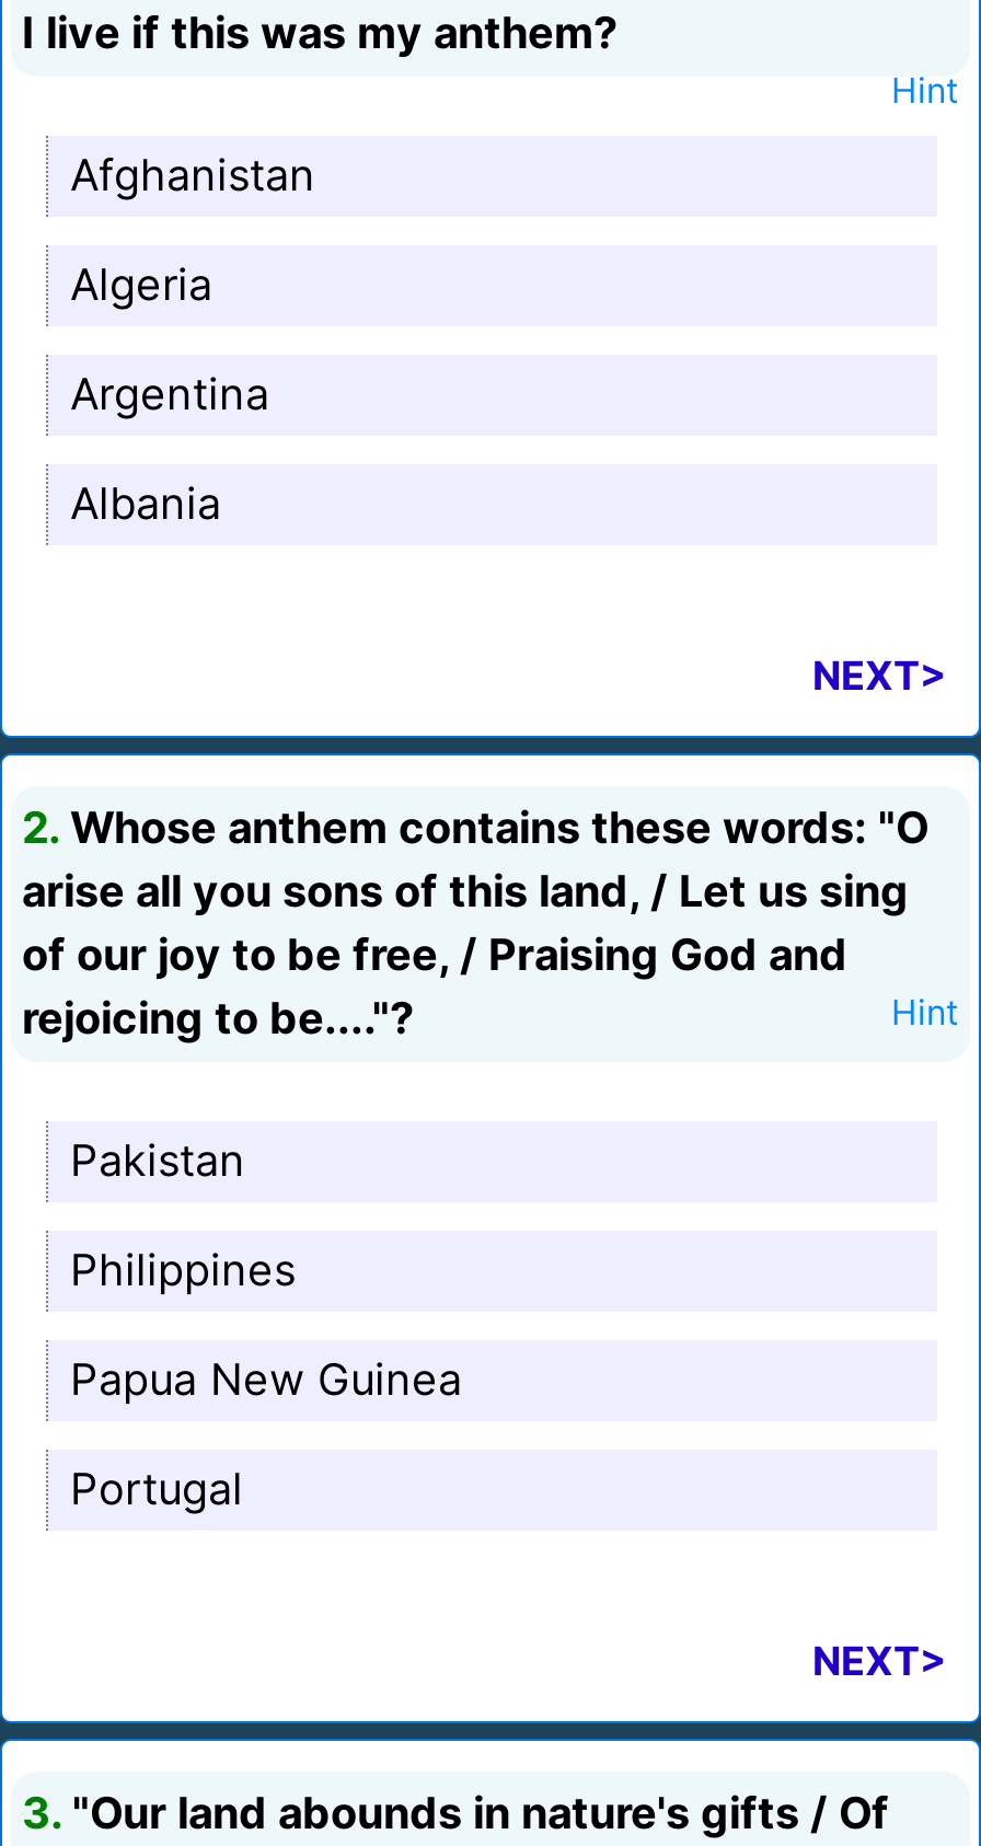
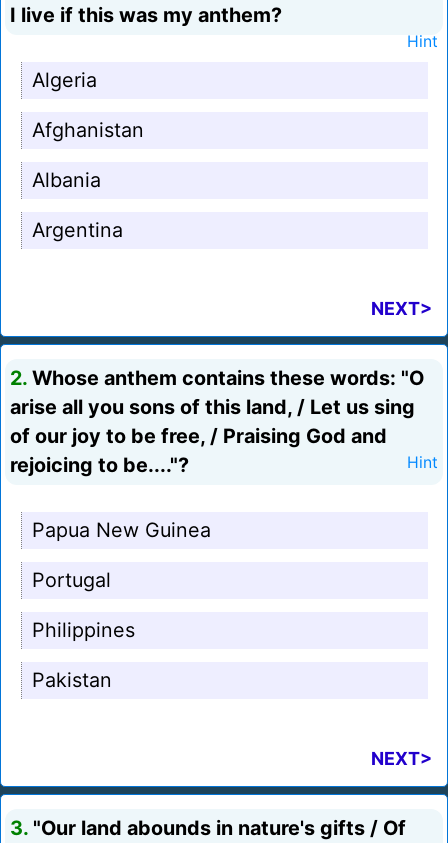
moved down: Afghanistan

moved up: Algeria

moved down: Argentina

moved up: Albania

moved down: Philippines | Pakistan

moved up: Papua New Guinea | Portugal
